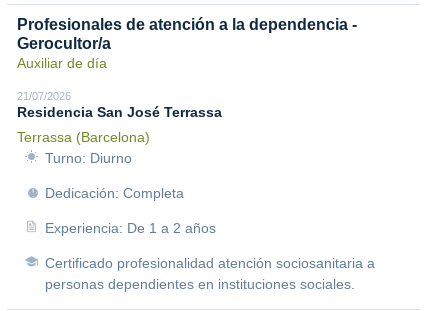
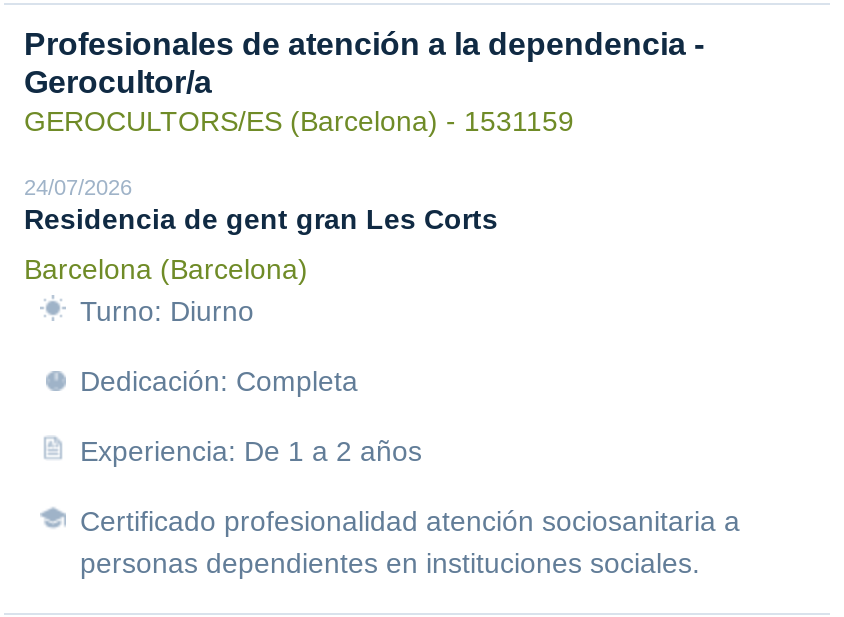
- Auxiliar de día
+ GEROCULTORS/ES (Barcelona) - 1531159

- 21/07/2026
- Residencia San José Terrassa
+ 24/07/2026
+ Residencia de gent gran Les Corts

- Terrassa (Barcelona)
+ Barcelona (Barcelona)
